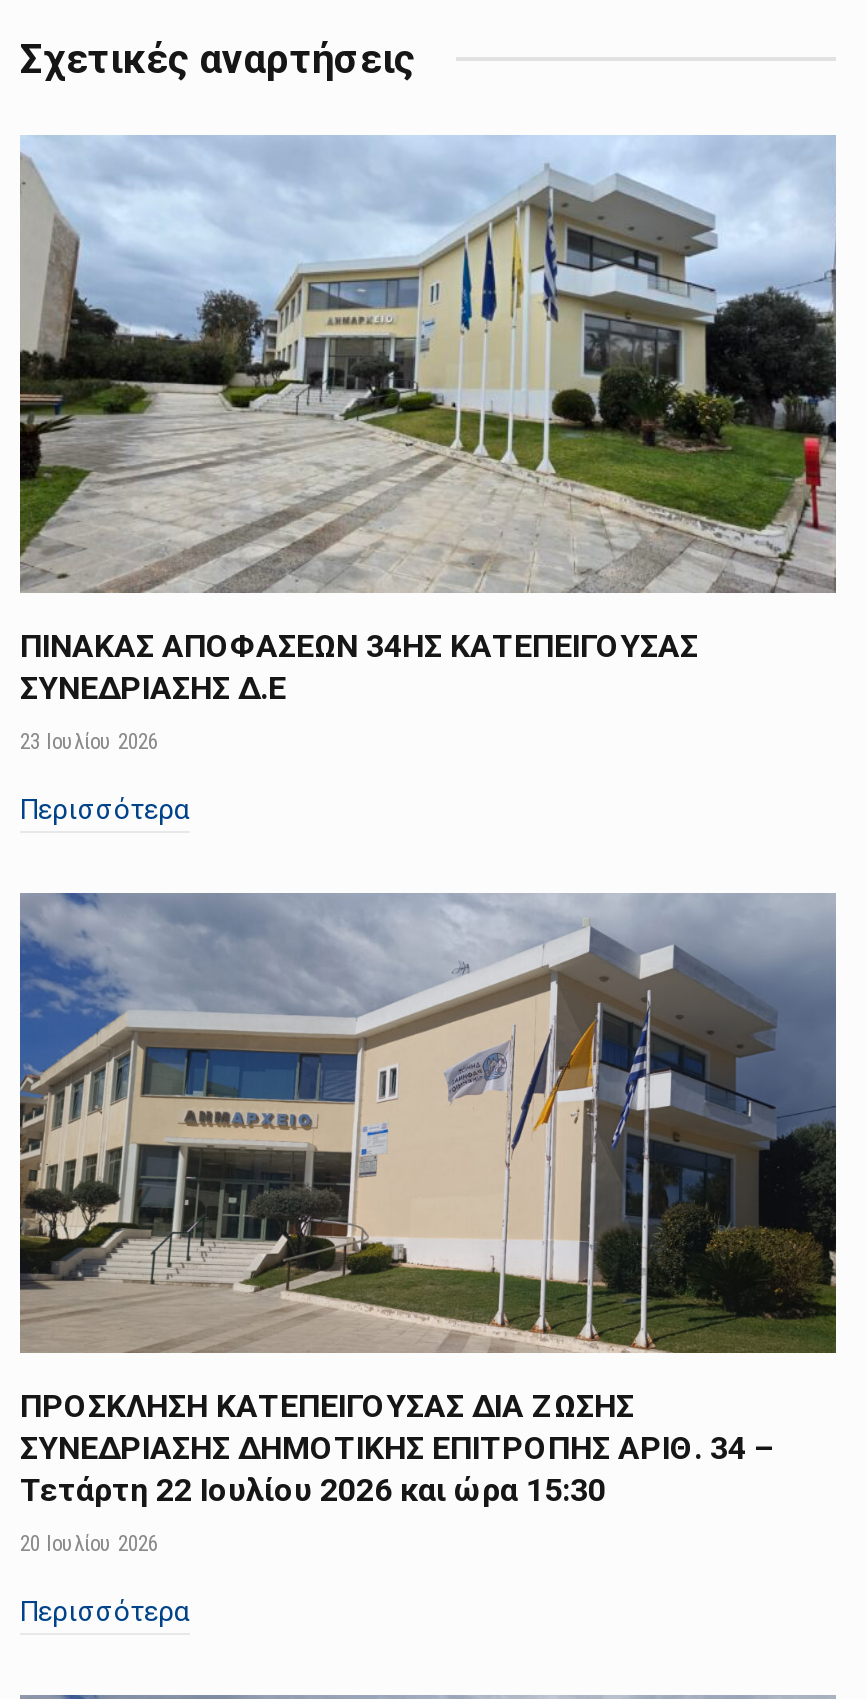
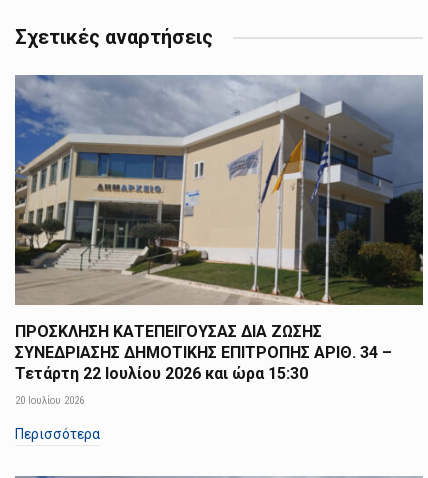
- [image]
- ΠΙΝΑΚΑΣ ΑΠΟΦΑΣΕΩΝ 34ΗΣ ΚΑΤΕΠΕΙΓΟΥΣΑΣ
- ΣΥΝΕΔΡΙΑΣΗΣ Δ.Ε
- 23 Ιουλίου 2026
- Περισσότερα
